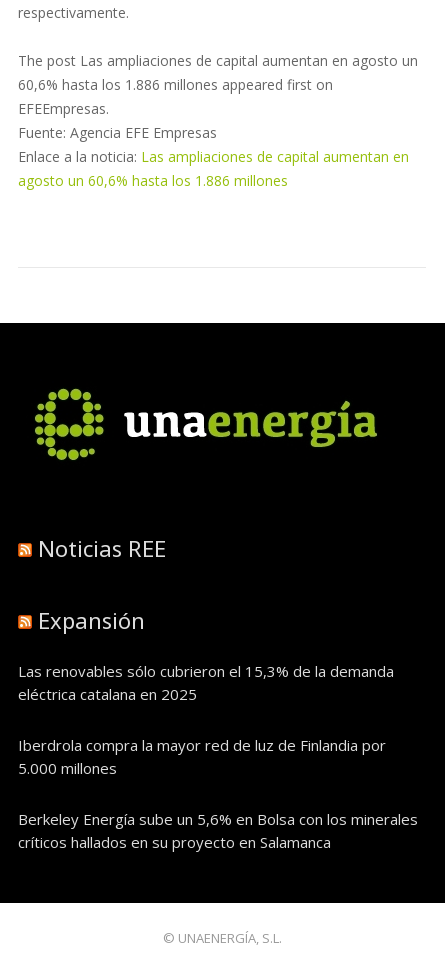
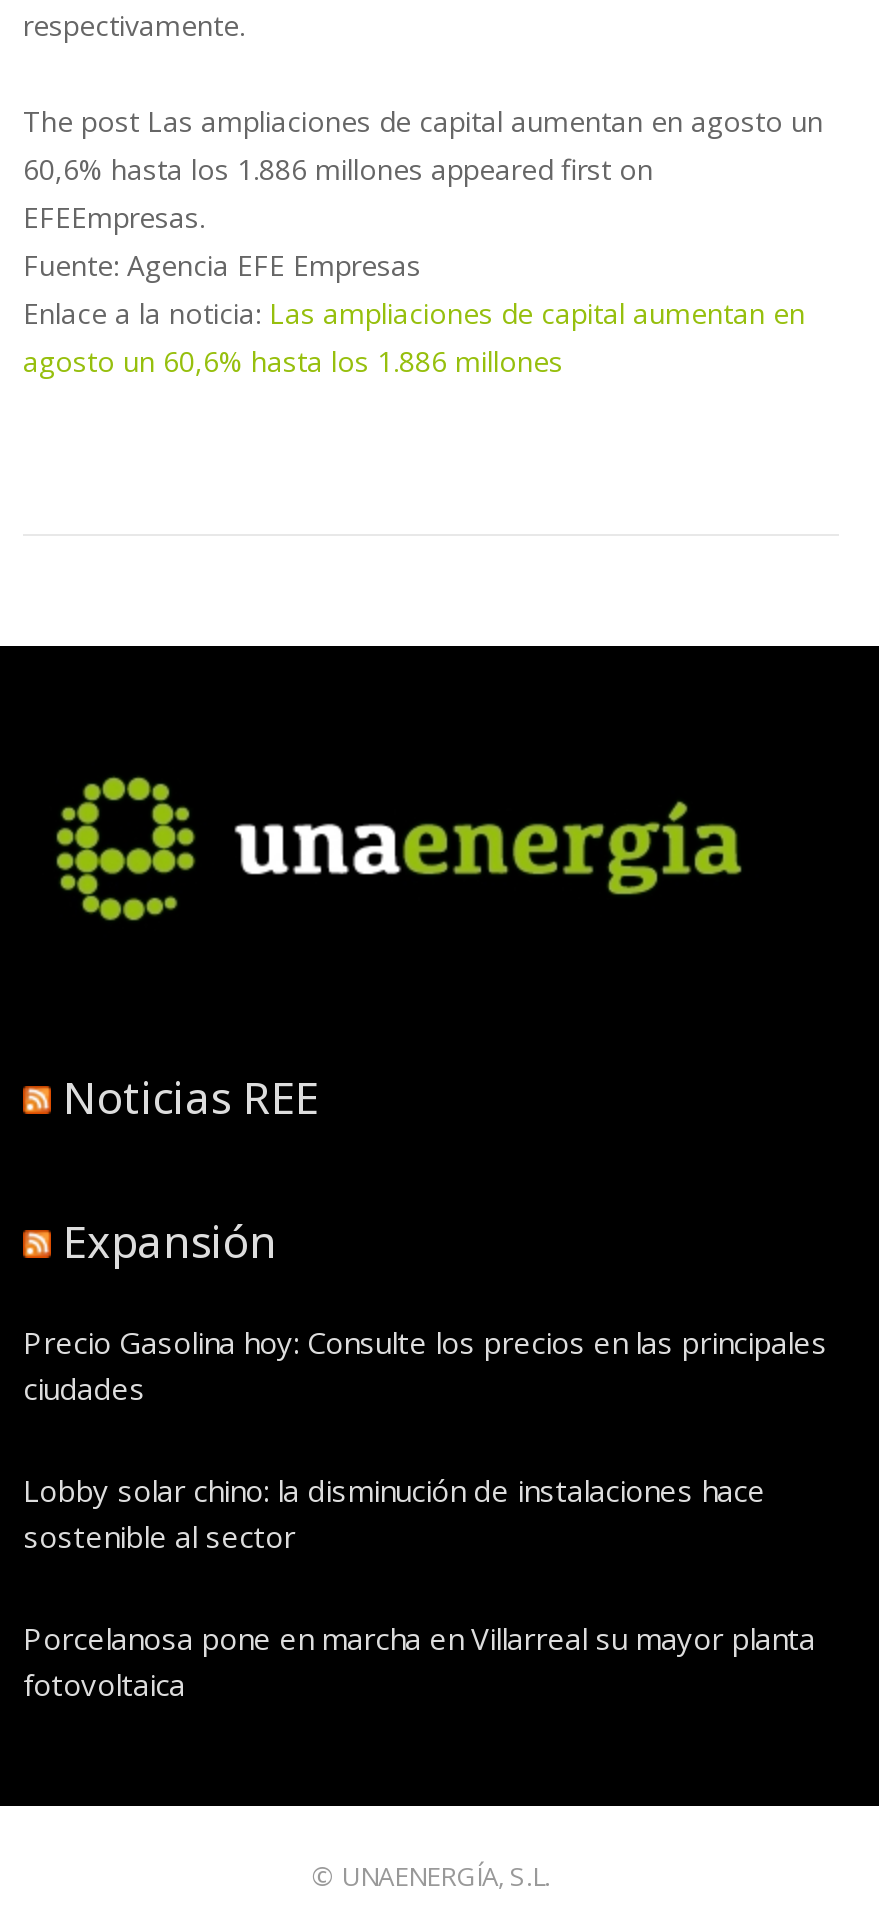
- Las renovables sólo cubrieron el 15,3% de la demanda
- eléctrica catalana en 2025
+ Precio Gasolina hoy: Consulte los precios en las principales
+ ciudades

- Iberdrola compra la mayor red de luz de Finlandia por
- 5.000 millones
+ Lobby solar chino: la disminución de instalaciones hace
+ sostenible al sector

- Berkeley Energía sube un 5,6% en Bolsa con los minerales
- críticos hallados en su proyecto en Salamanca
+ Porcelanosa pone en marcha en Villarreal su mayor planta
+ fotovoltaica
